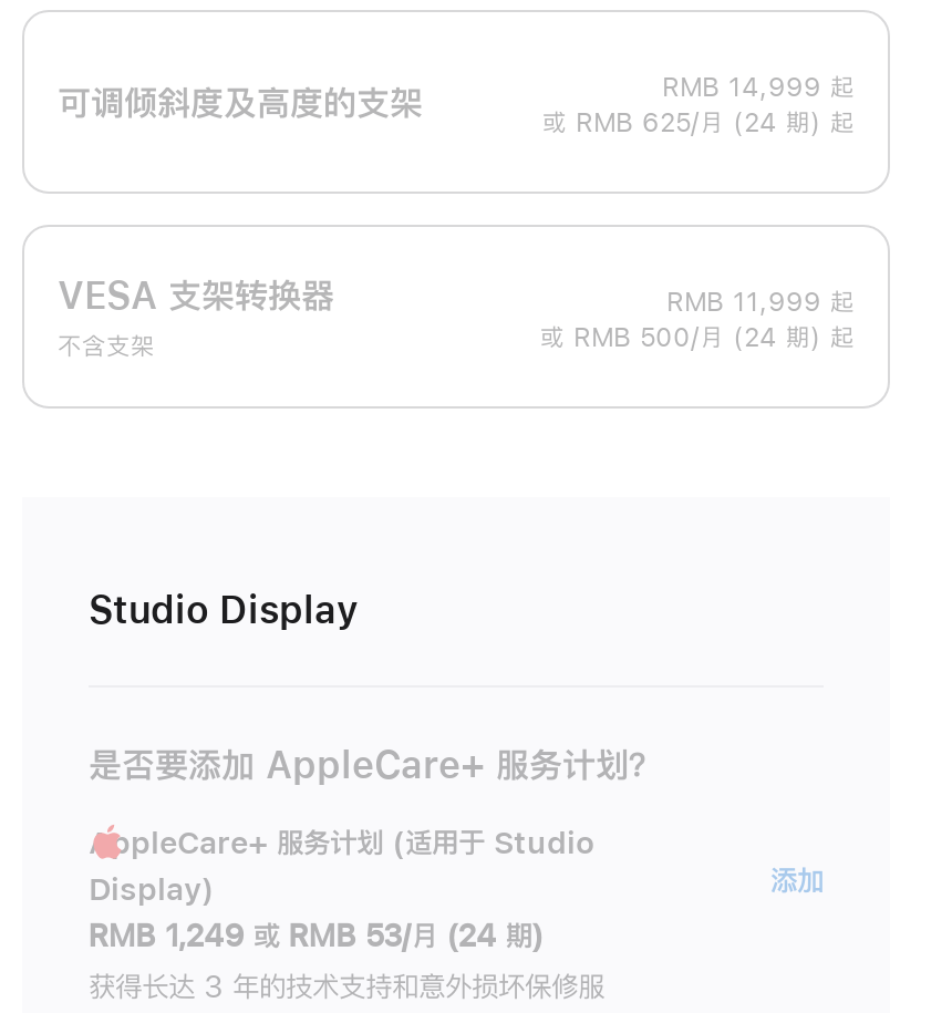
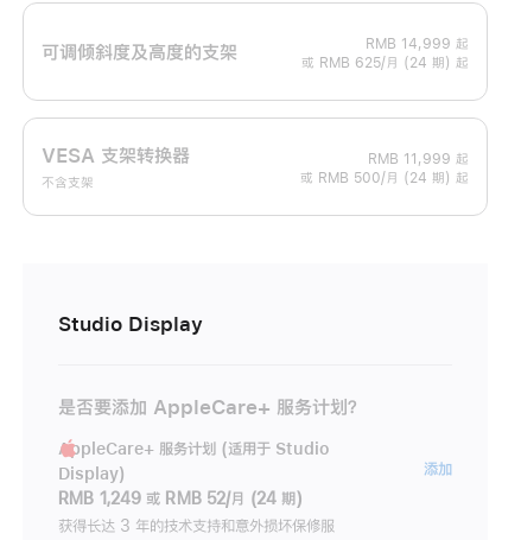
- RMB 1,249 或 RMB 53/月 (24 期)
+ RMB 1,249 或 RMB 52/月 (24 期)
